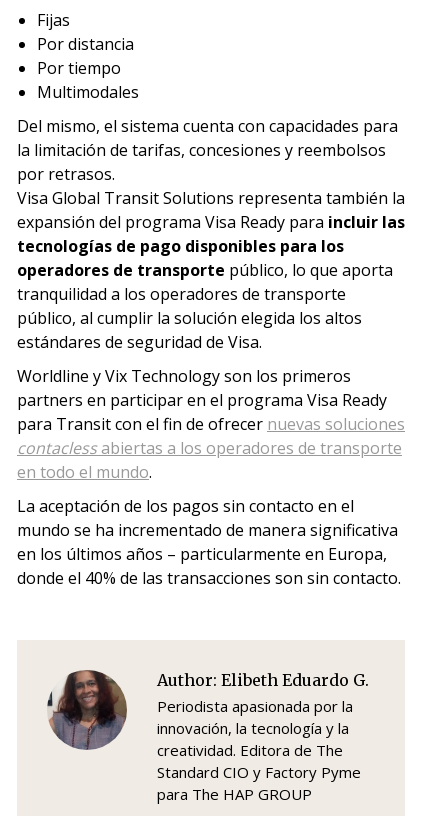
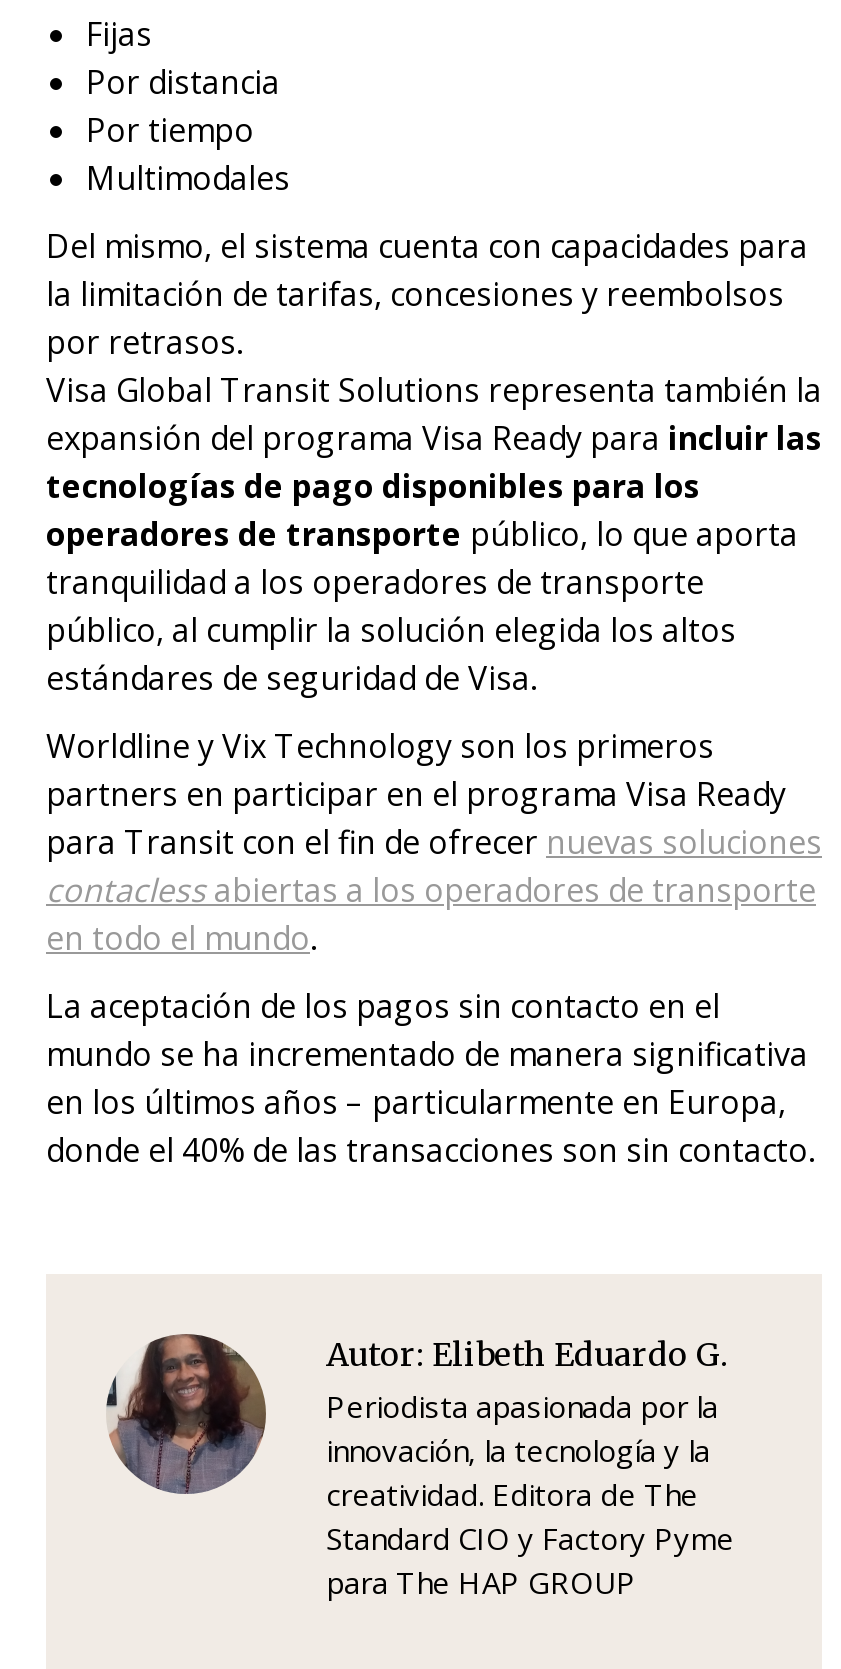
- Author: Elibeth Eduardo G.
+ Autor: Elibeth Eduardo G.
